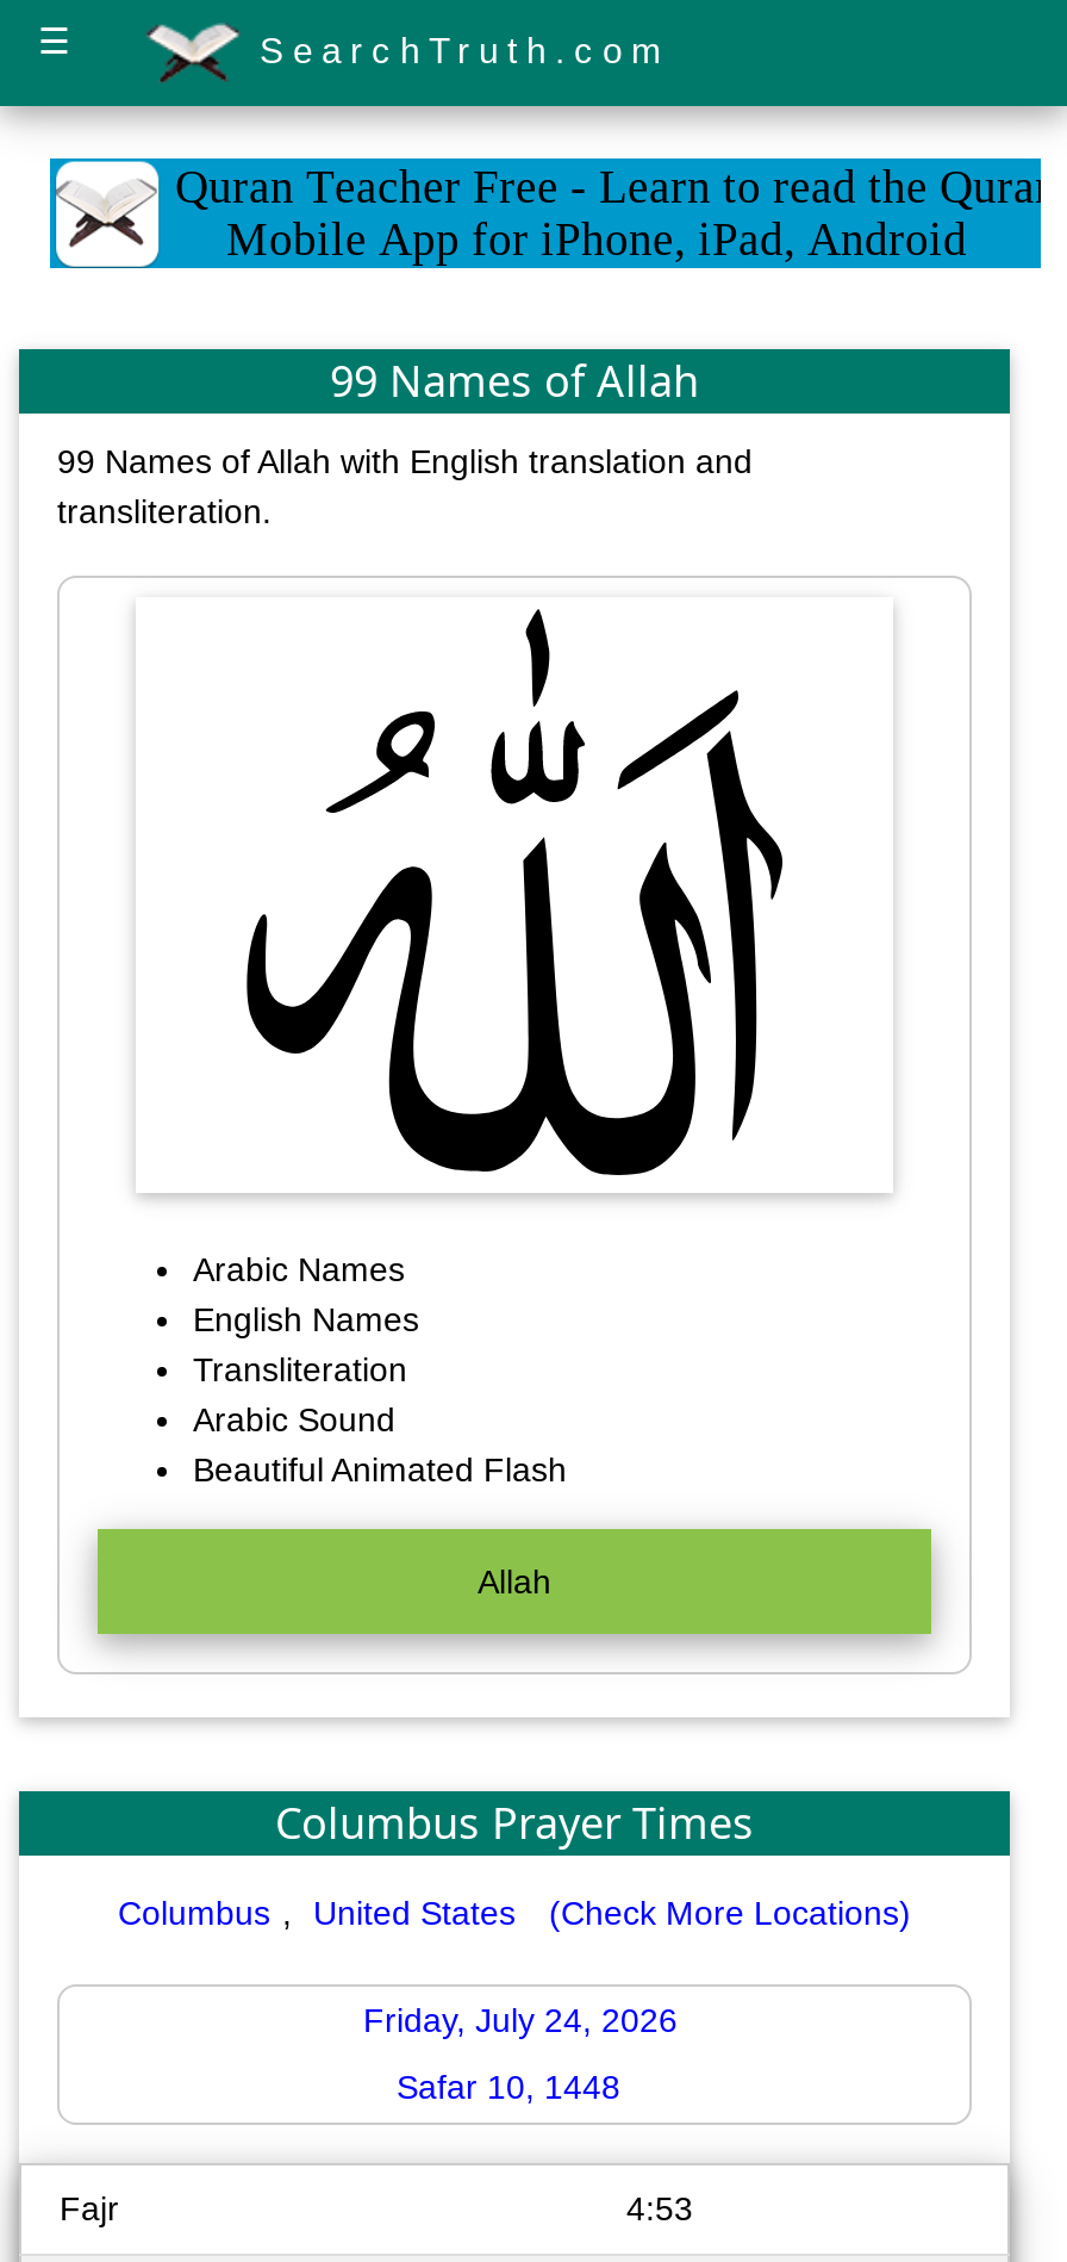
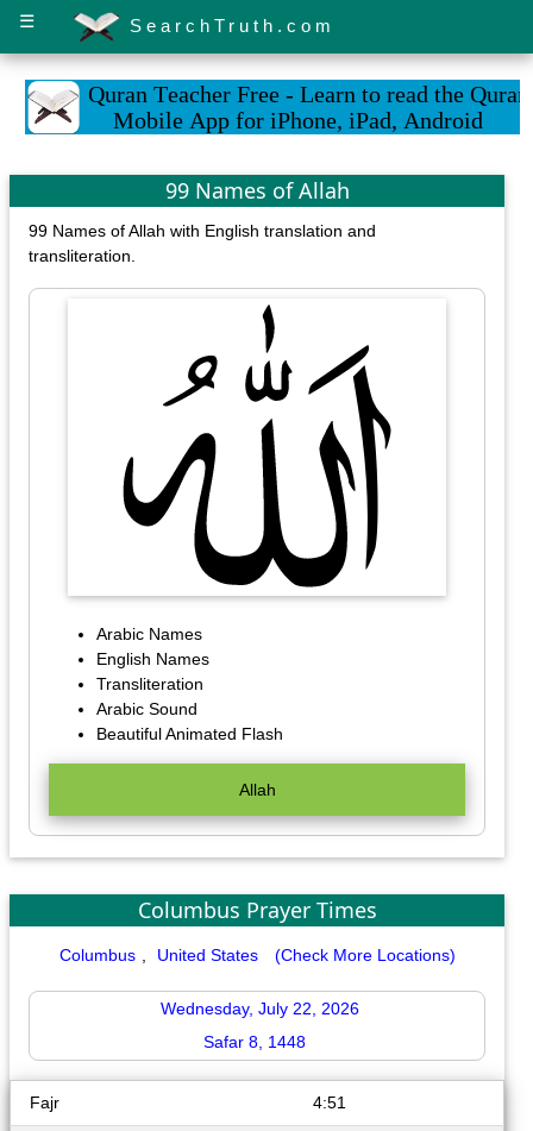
- Friday, July 24, 2026
+ Wednesday, July 22, 2026

- Safar 10, 1448
+ Safar 8, 1448

- 4:53
+ 4:51
